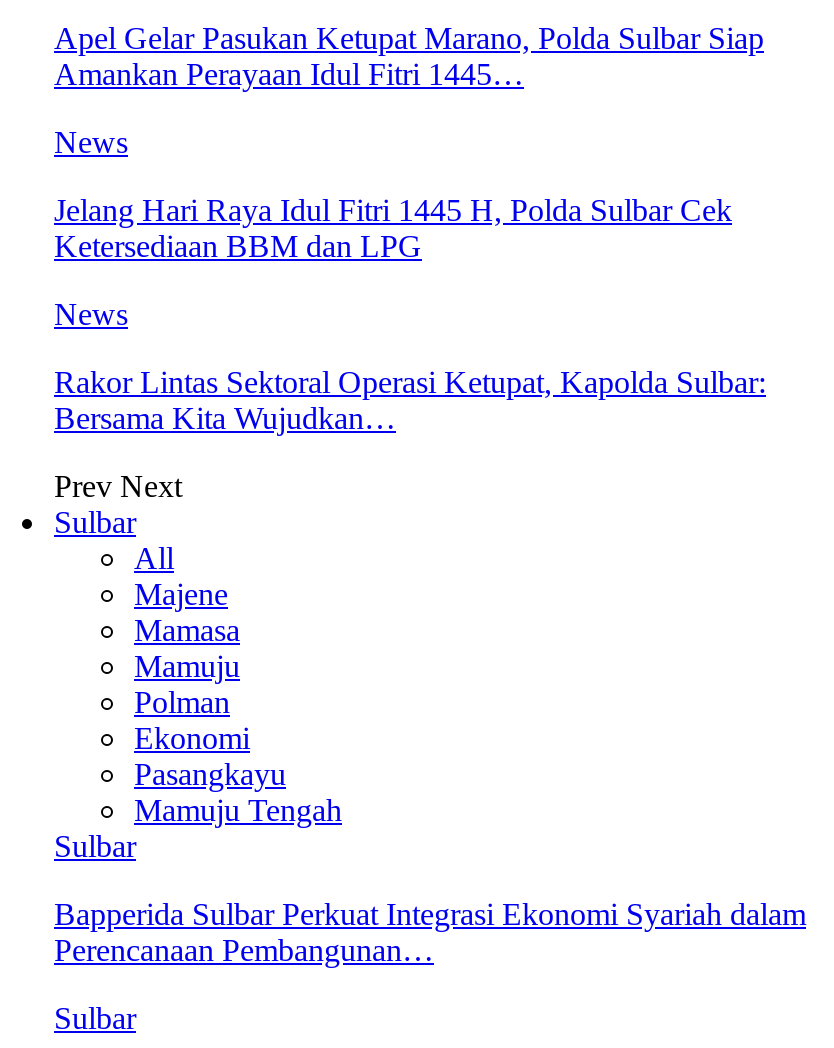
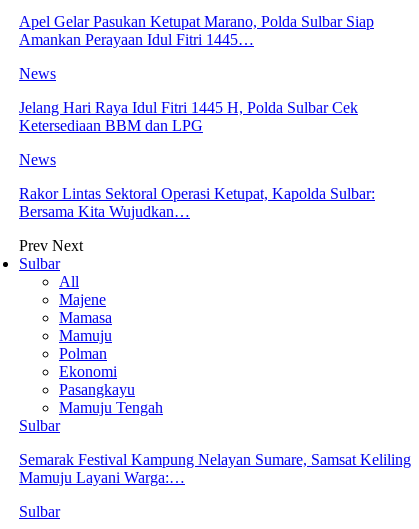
- Bapperida Sulbar Perkuat Integrasi Ekonomi Syariah dalam
- Perencanaan Pembangunan…
+ Semarak Festival Kampung Nelayan Sumare, Samsat Keliling
+ Mamuju Layani Warga:…
